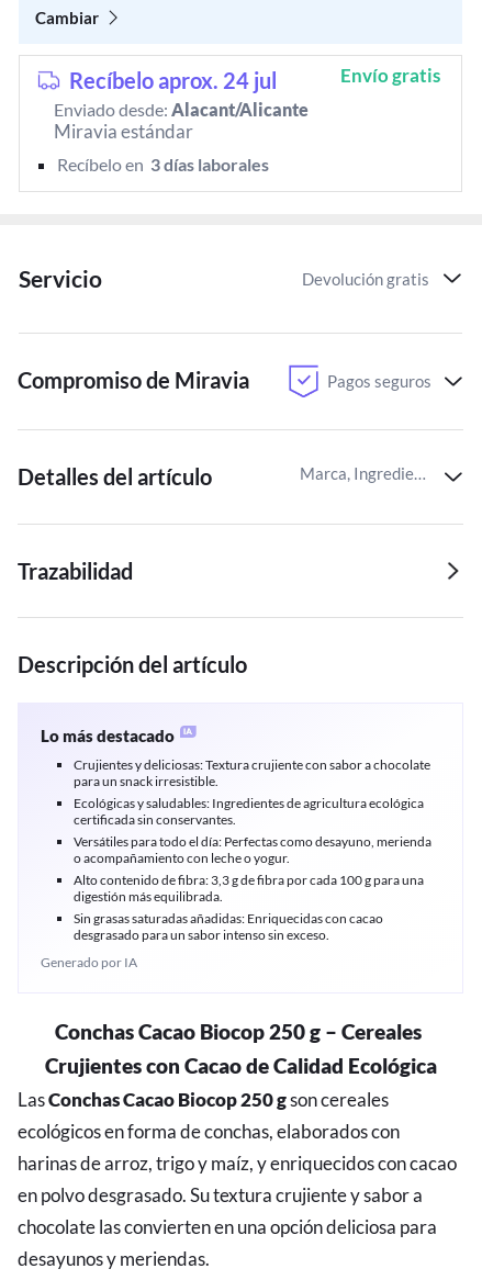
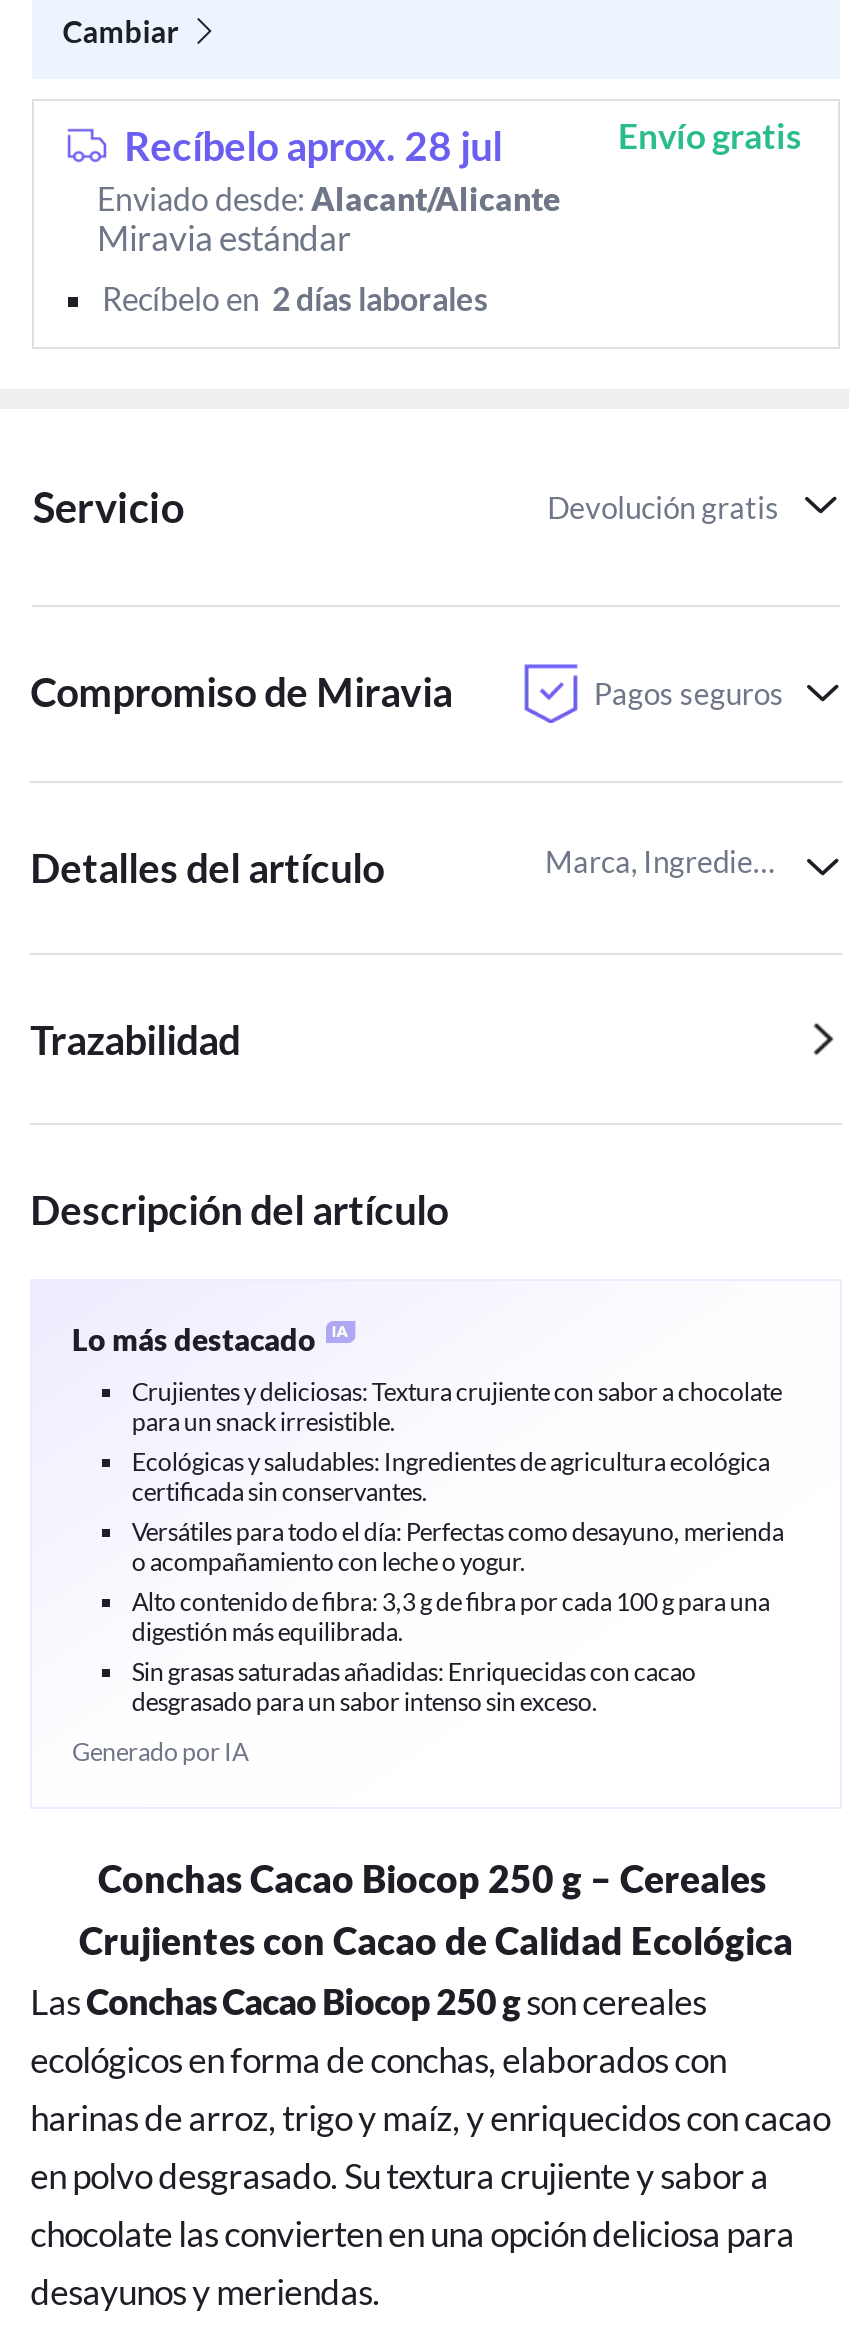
- Recíbelo aprox. 24 jul
+ Recíbelo aprox. 28 jul

- Recíbelo en 3 días laborales
+ Recíbelo en 2 días laborales
